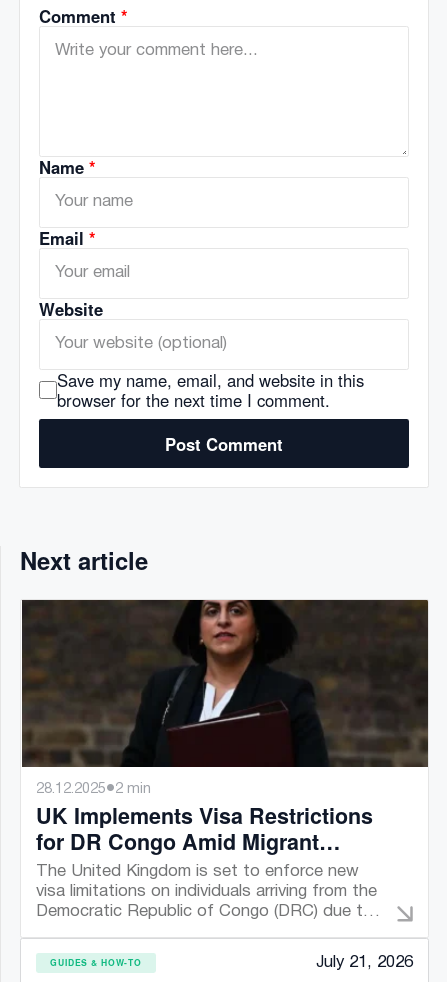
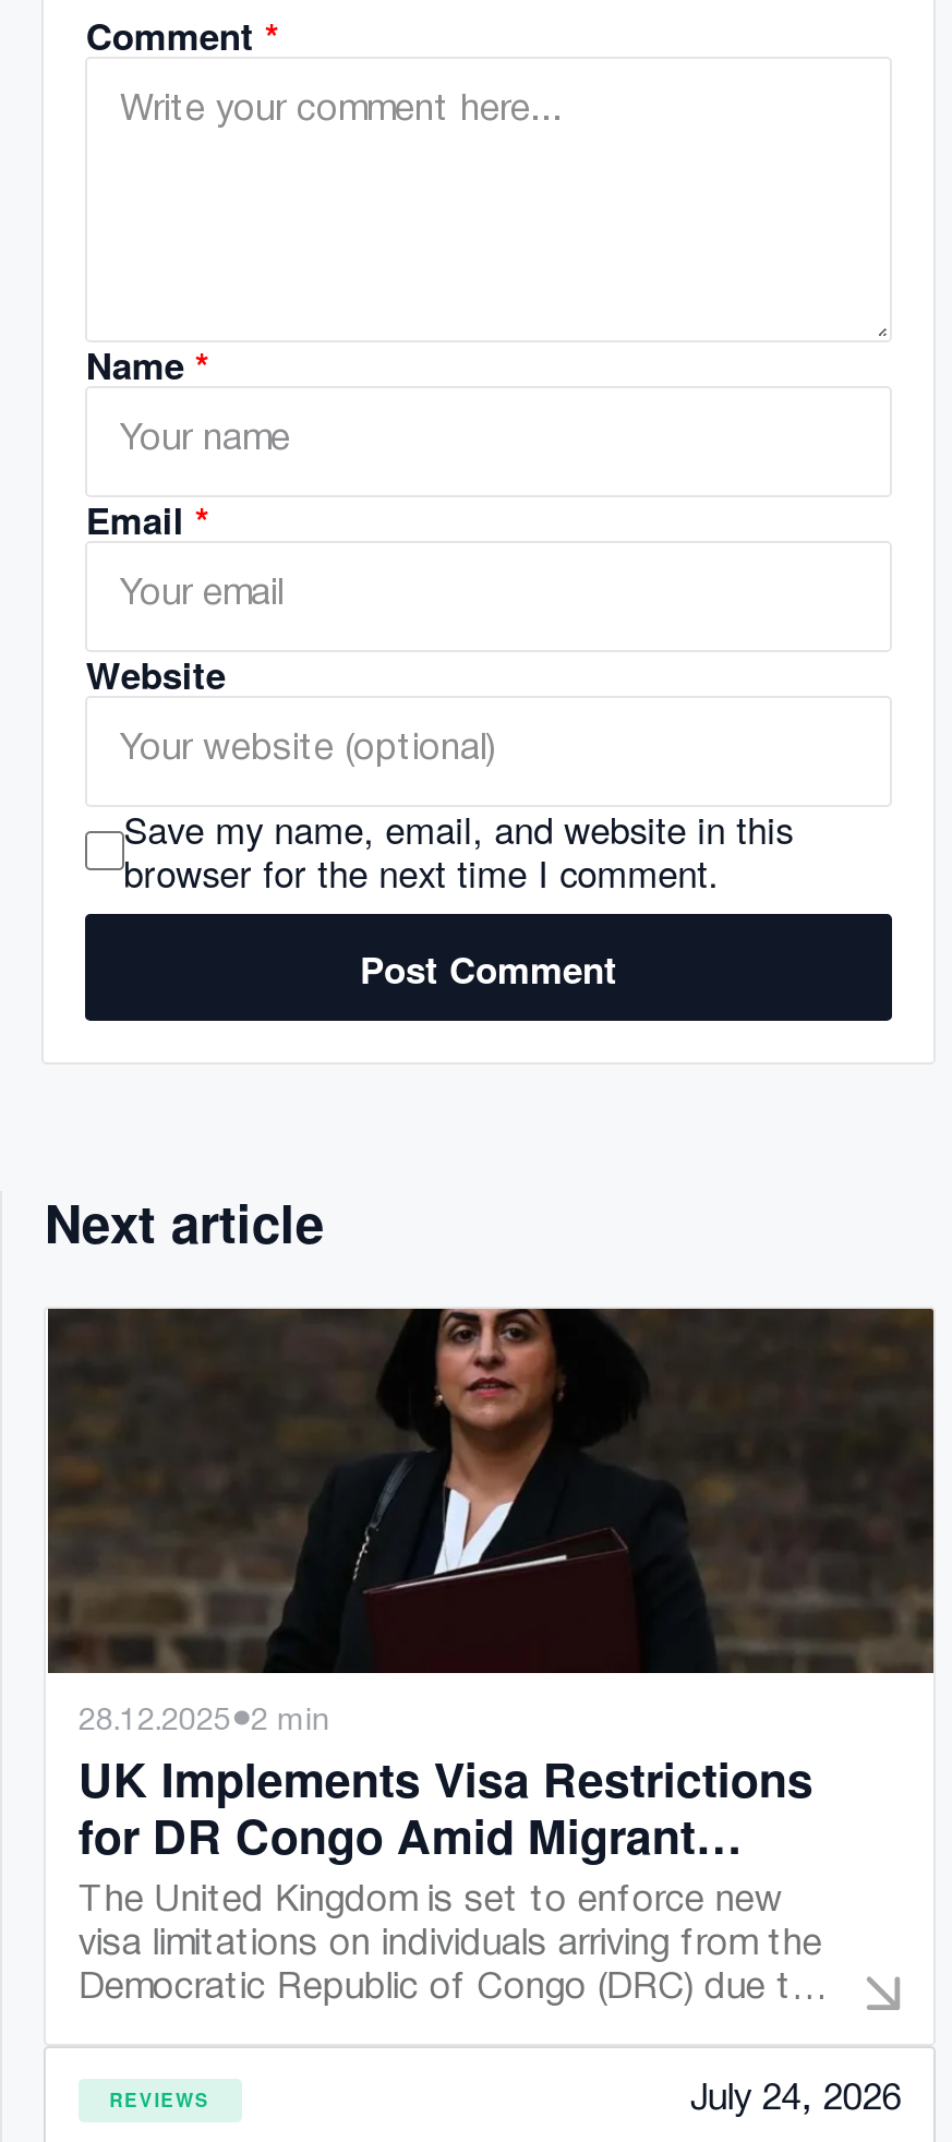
- GUIDES & HOW-TO
- July 21, 2026
+ REVIEWS
+ July 24, 2026
